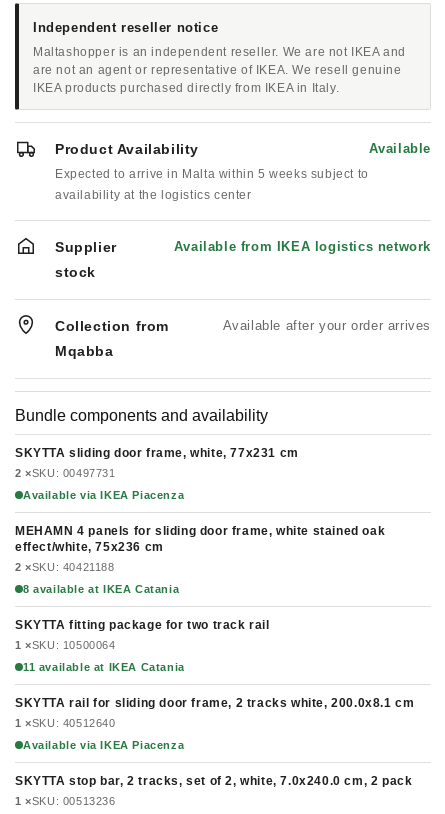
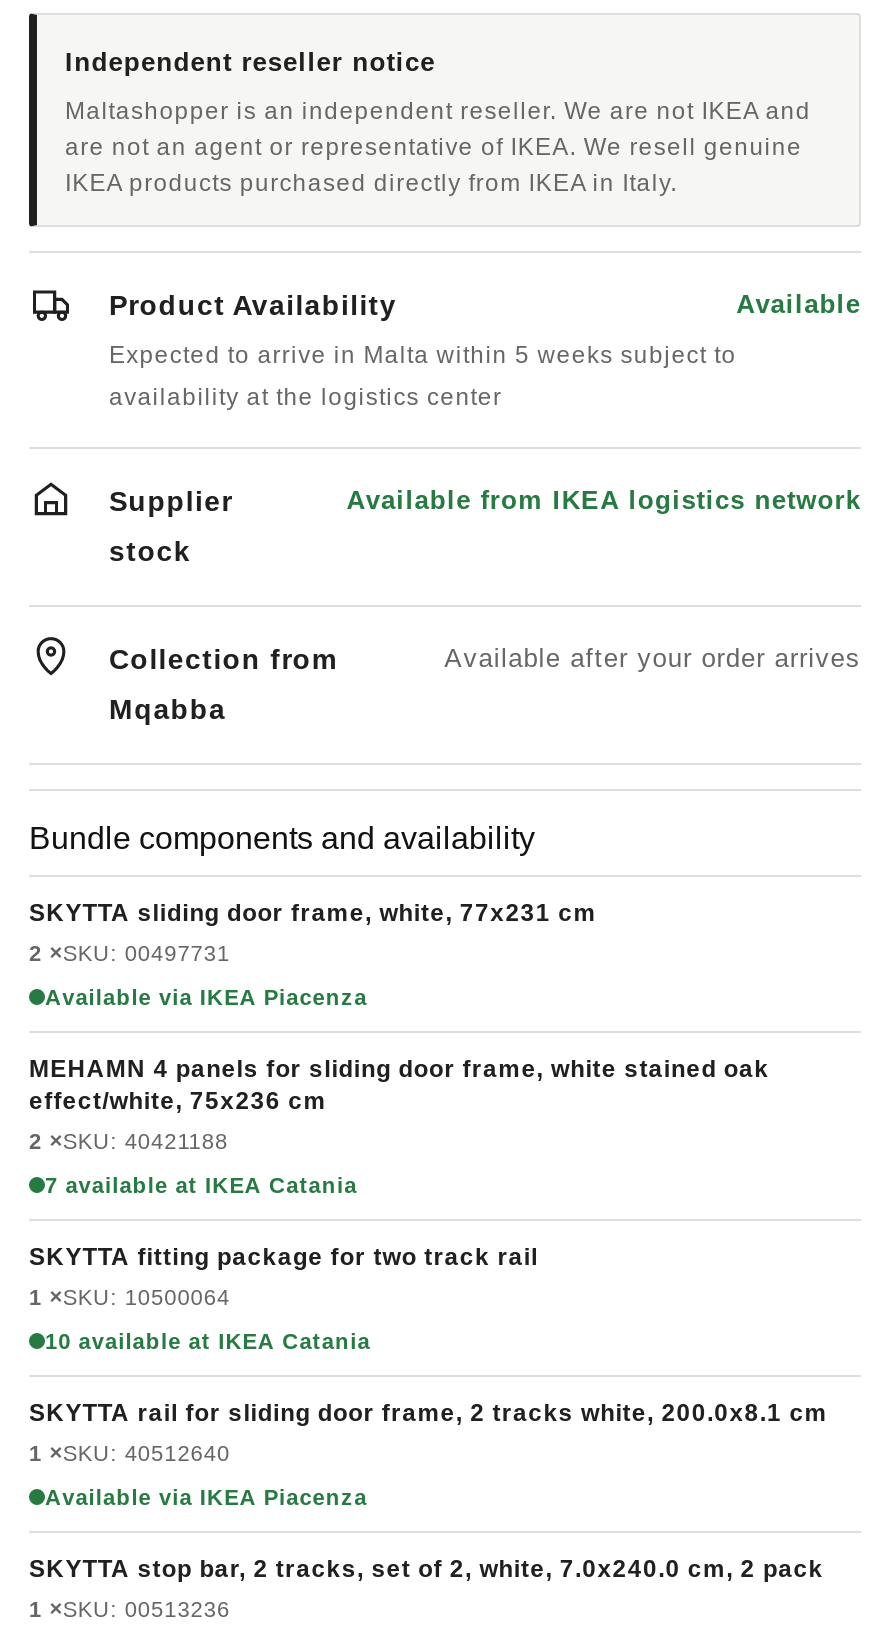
- 8 available at IKEA Catania
+ 7 available at IKEA Catania

- 11 available at IKEA Catania
+ 10 available at IKEA Catania
